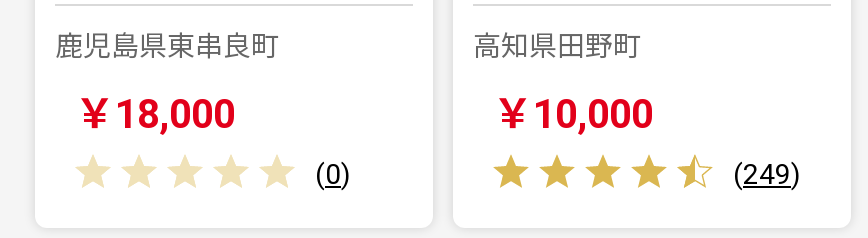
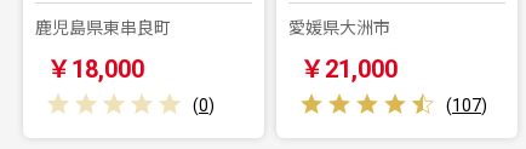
- 高知県田野町
+ 愛媛県大洲市

- ￥10,000
- (249)
+ ￥21,000
+ (107)
